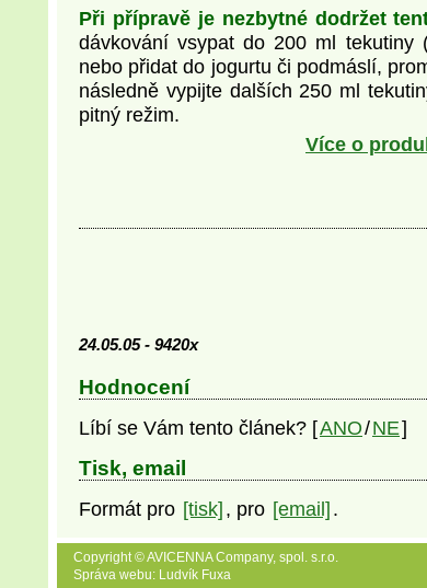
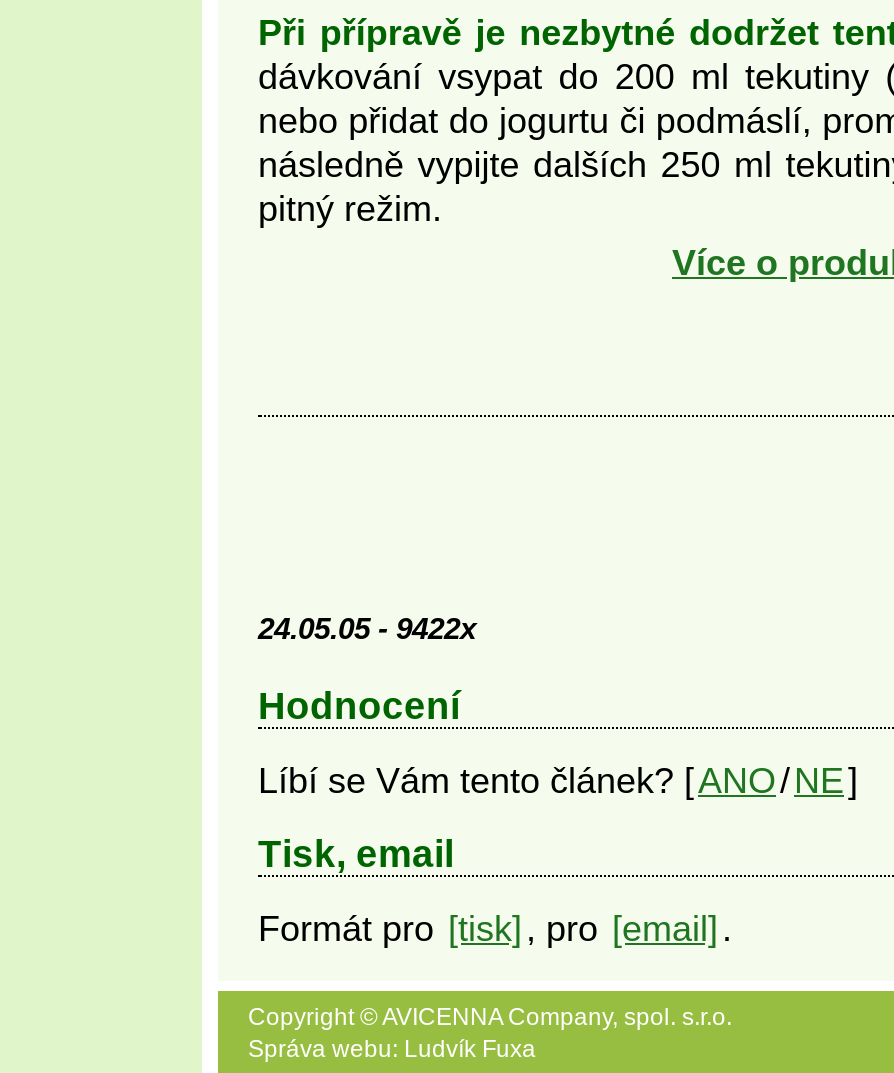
- 24.05.05 - 9420x
+ 24.05.05 - 9422x
